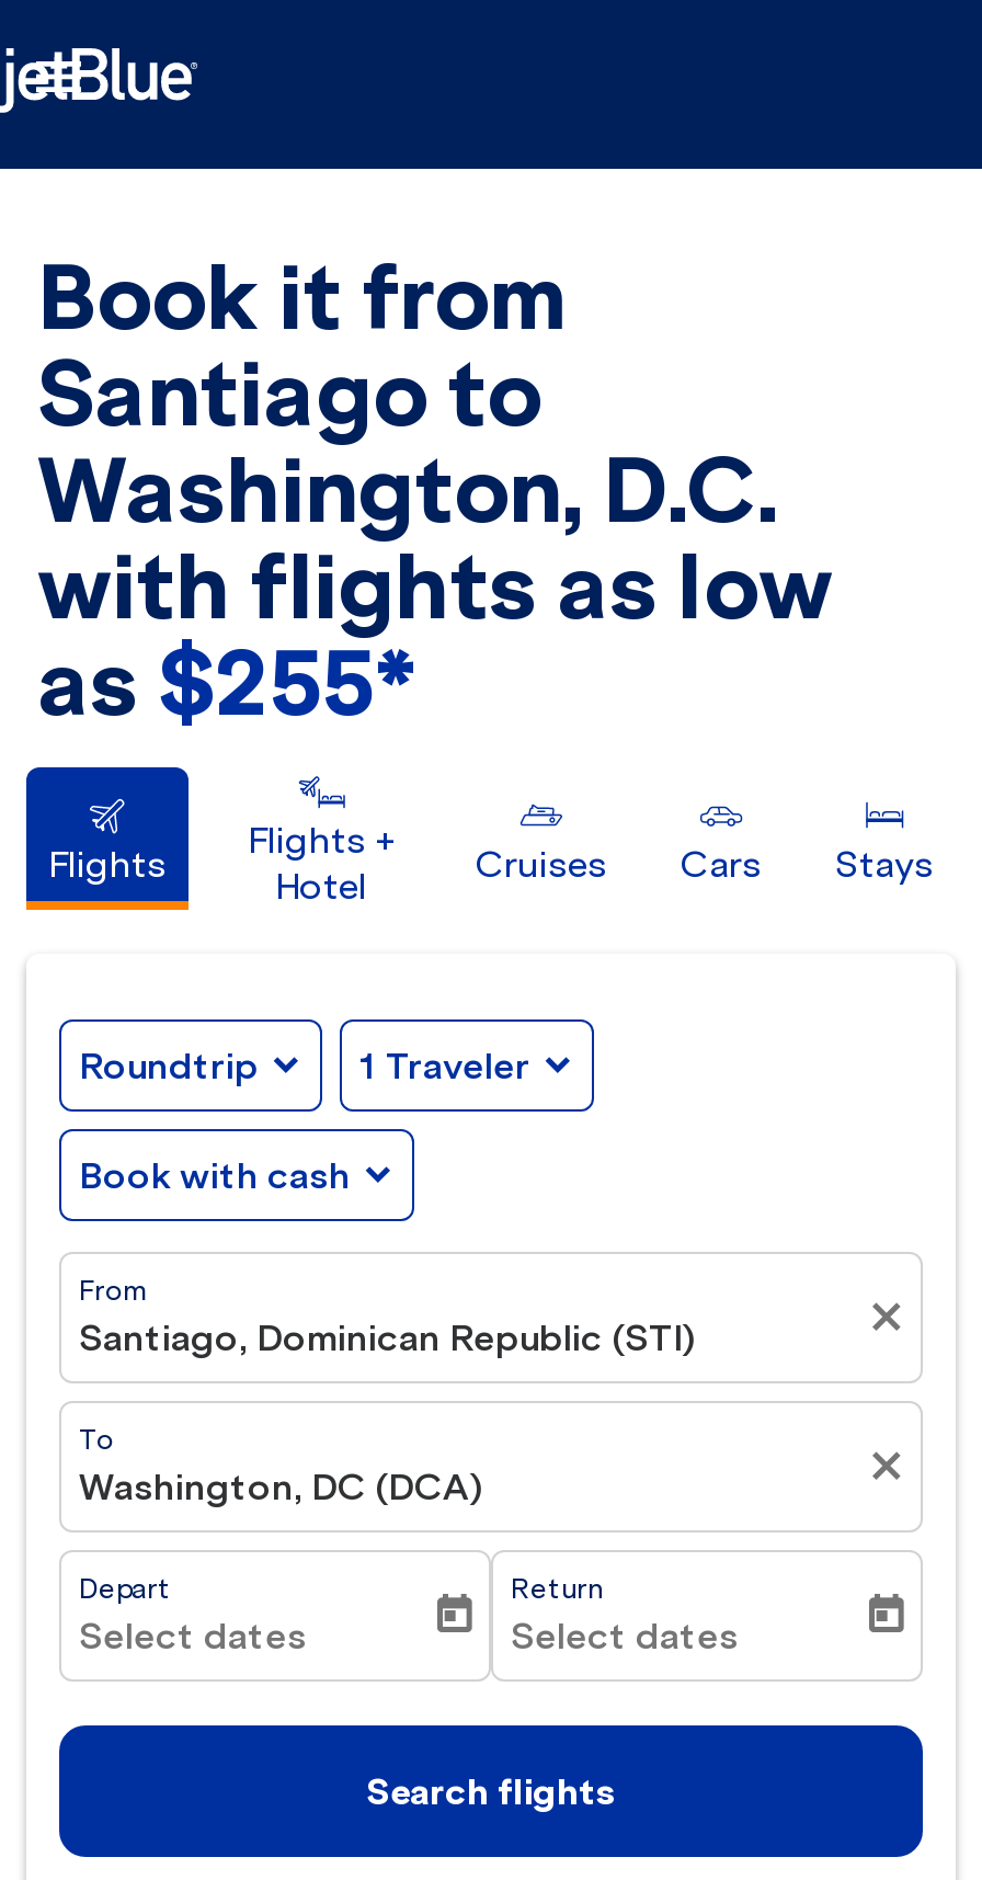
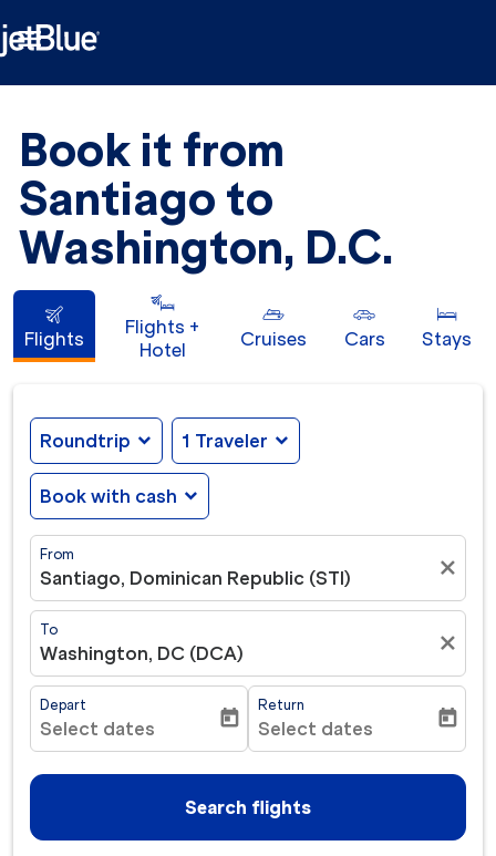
- with flights as low
- as $255*
